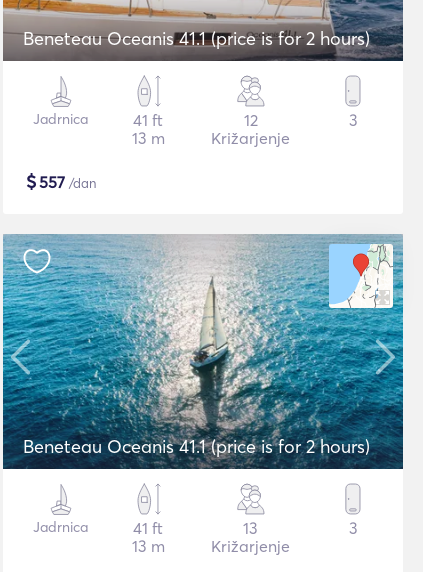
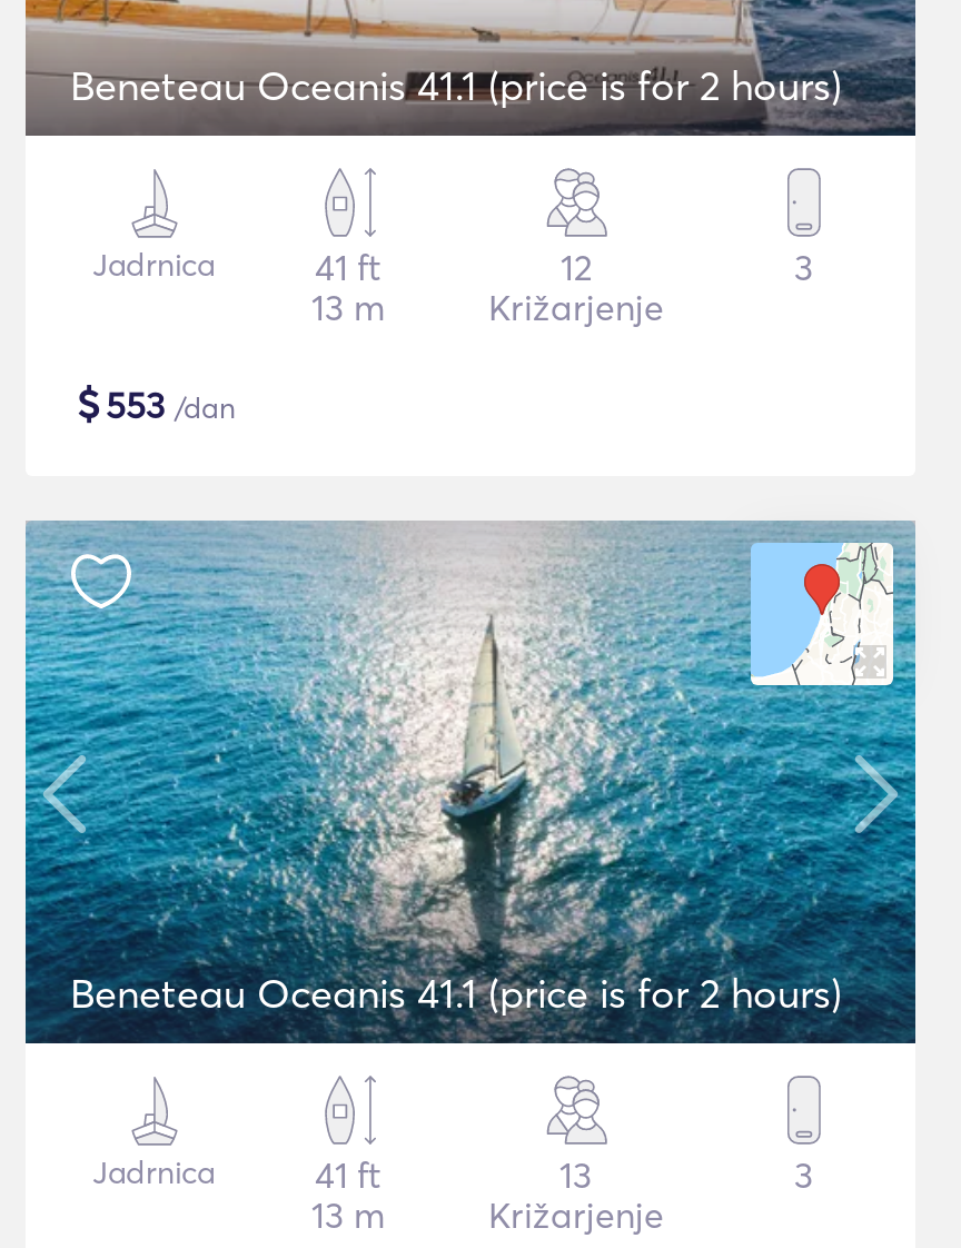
- $557 /dan
+ $553 /dan
